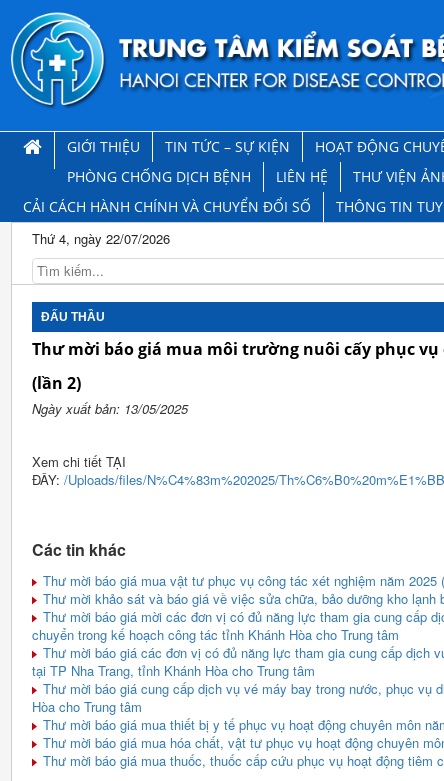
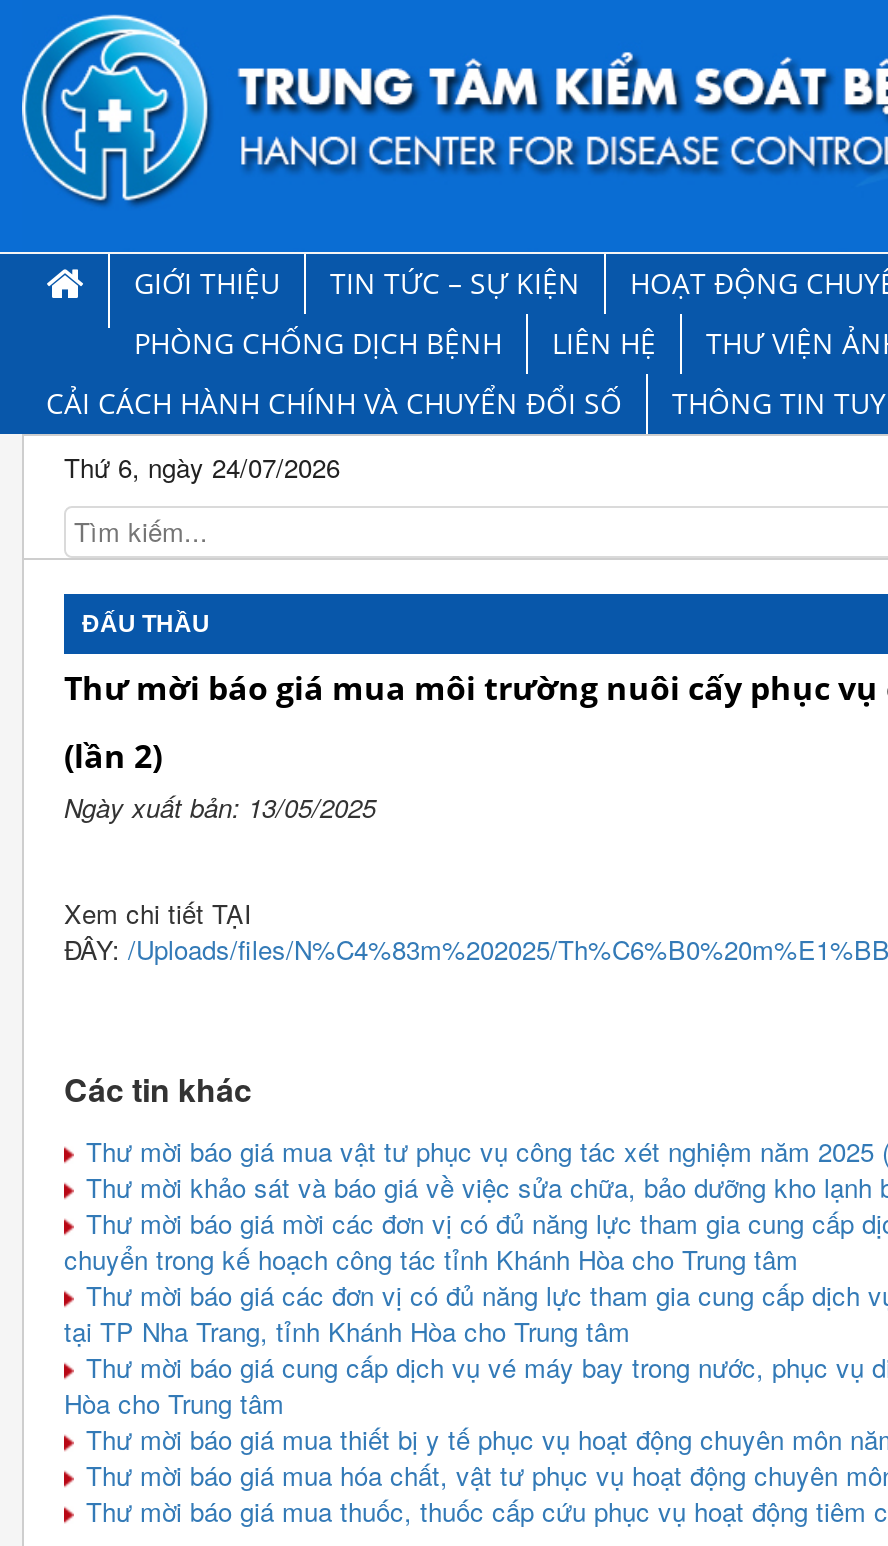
- Thứ 4, ngày 22/07/2026
+ Thứ 6, ngày 24/07/2026
